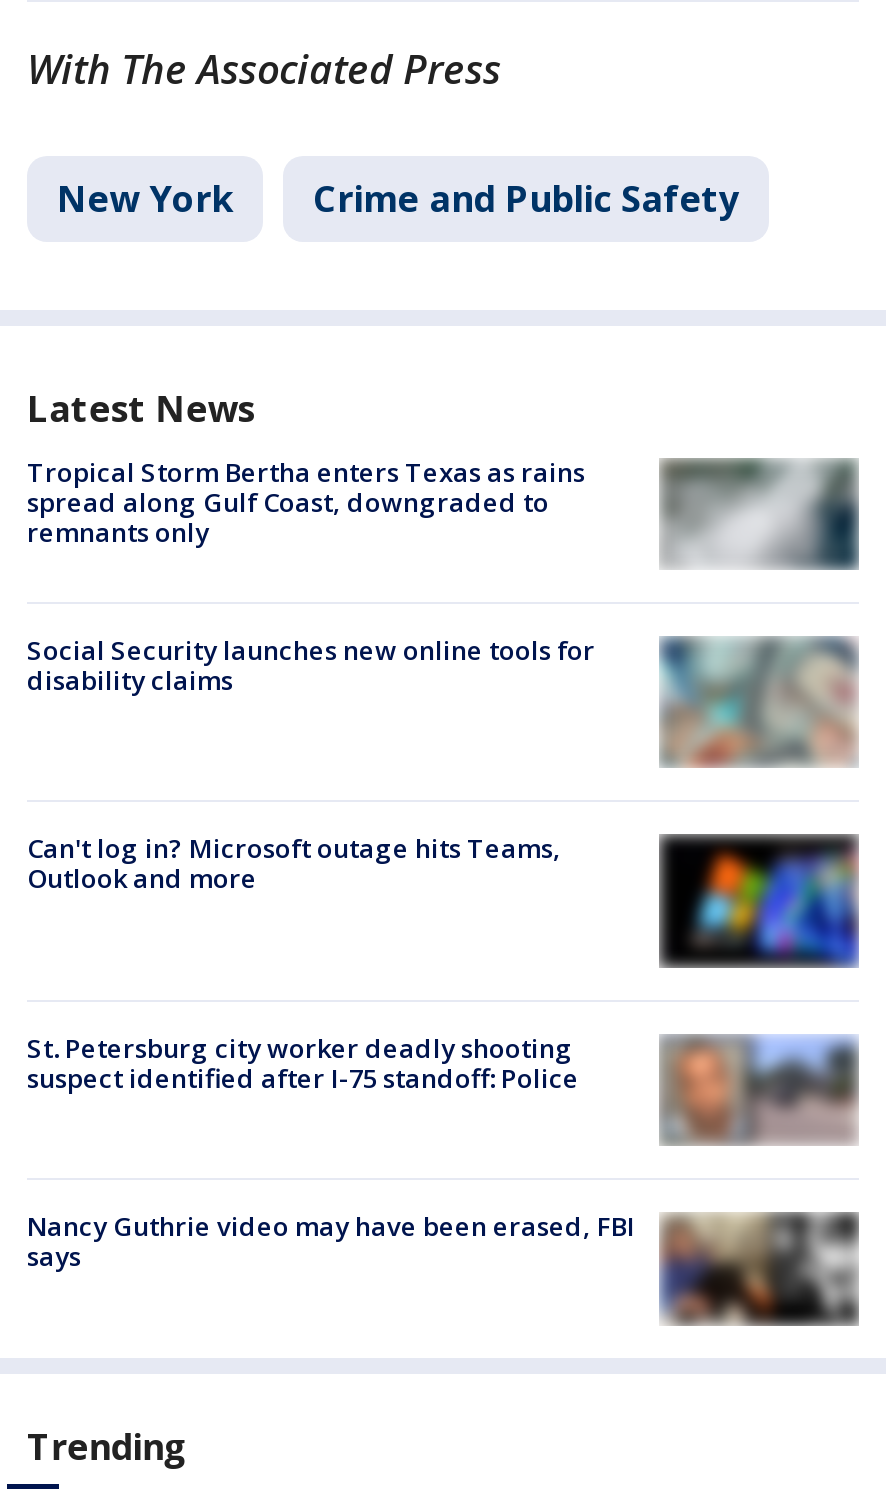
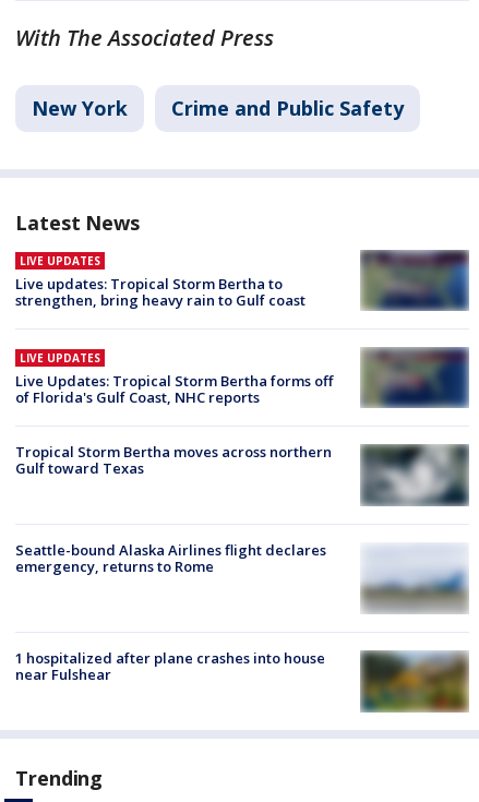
- Tropical Storm Bertha enters Texas as rains
- spread along Gulf Coast, downgraded to
- remnants only
+ LIVE UPDATES
+ Live updates: Tropical Storm Bertha to
+ strengthen, bring heavy rain to Gulf coast

- [image]
+ [image]

- [image]
- Social Security launches new online tools for
- disability claims
+ [image]
+ LIVE UPDATES
+ Live Updates: Tropical Storm Bertha forms off
+ of Florida's Gulf Coast, NHC reports

- Can't log in? Microsoft outage hits Teams,
- Outlook and more
+ Tropical Storm Bertha moves across northern
+ Gulf toward Texas

- [image]
+ [image]

- [image]
- St. Petersburg city worker deadly shooting
- suspect identified after I-75 standoff: Police
+ [image]
+ Seattle-bound Alaska Airlines flight declares
+ emergency, returns to Rome

- [image]
- Nancy Guthrie video may have been erased, FBI
- says
+ [image]
+ 1 hospitalized after plane crashes into house
+ near Fulshear
